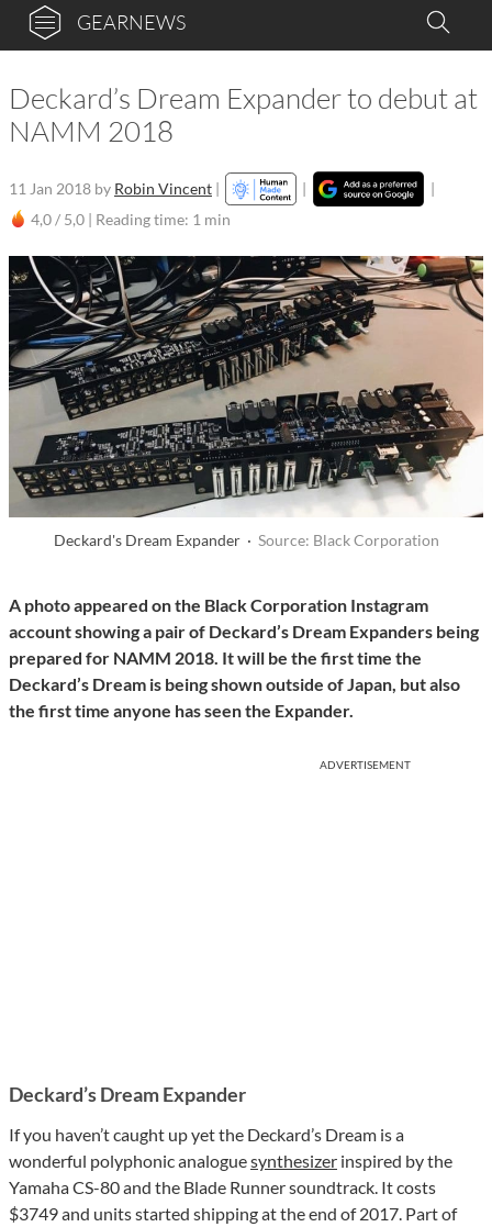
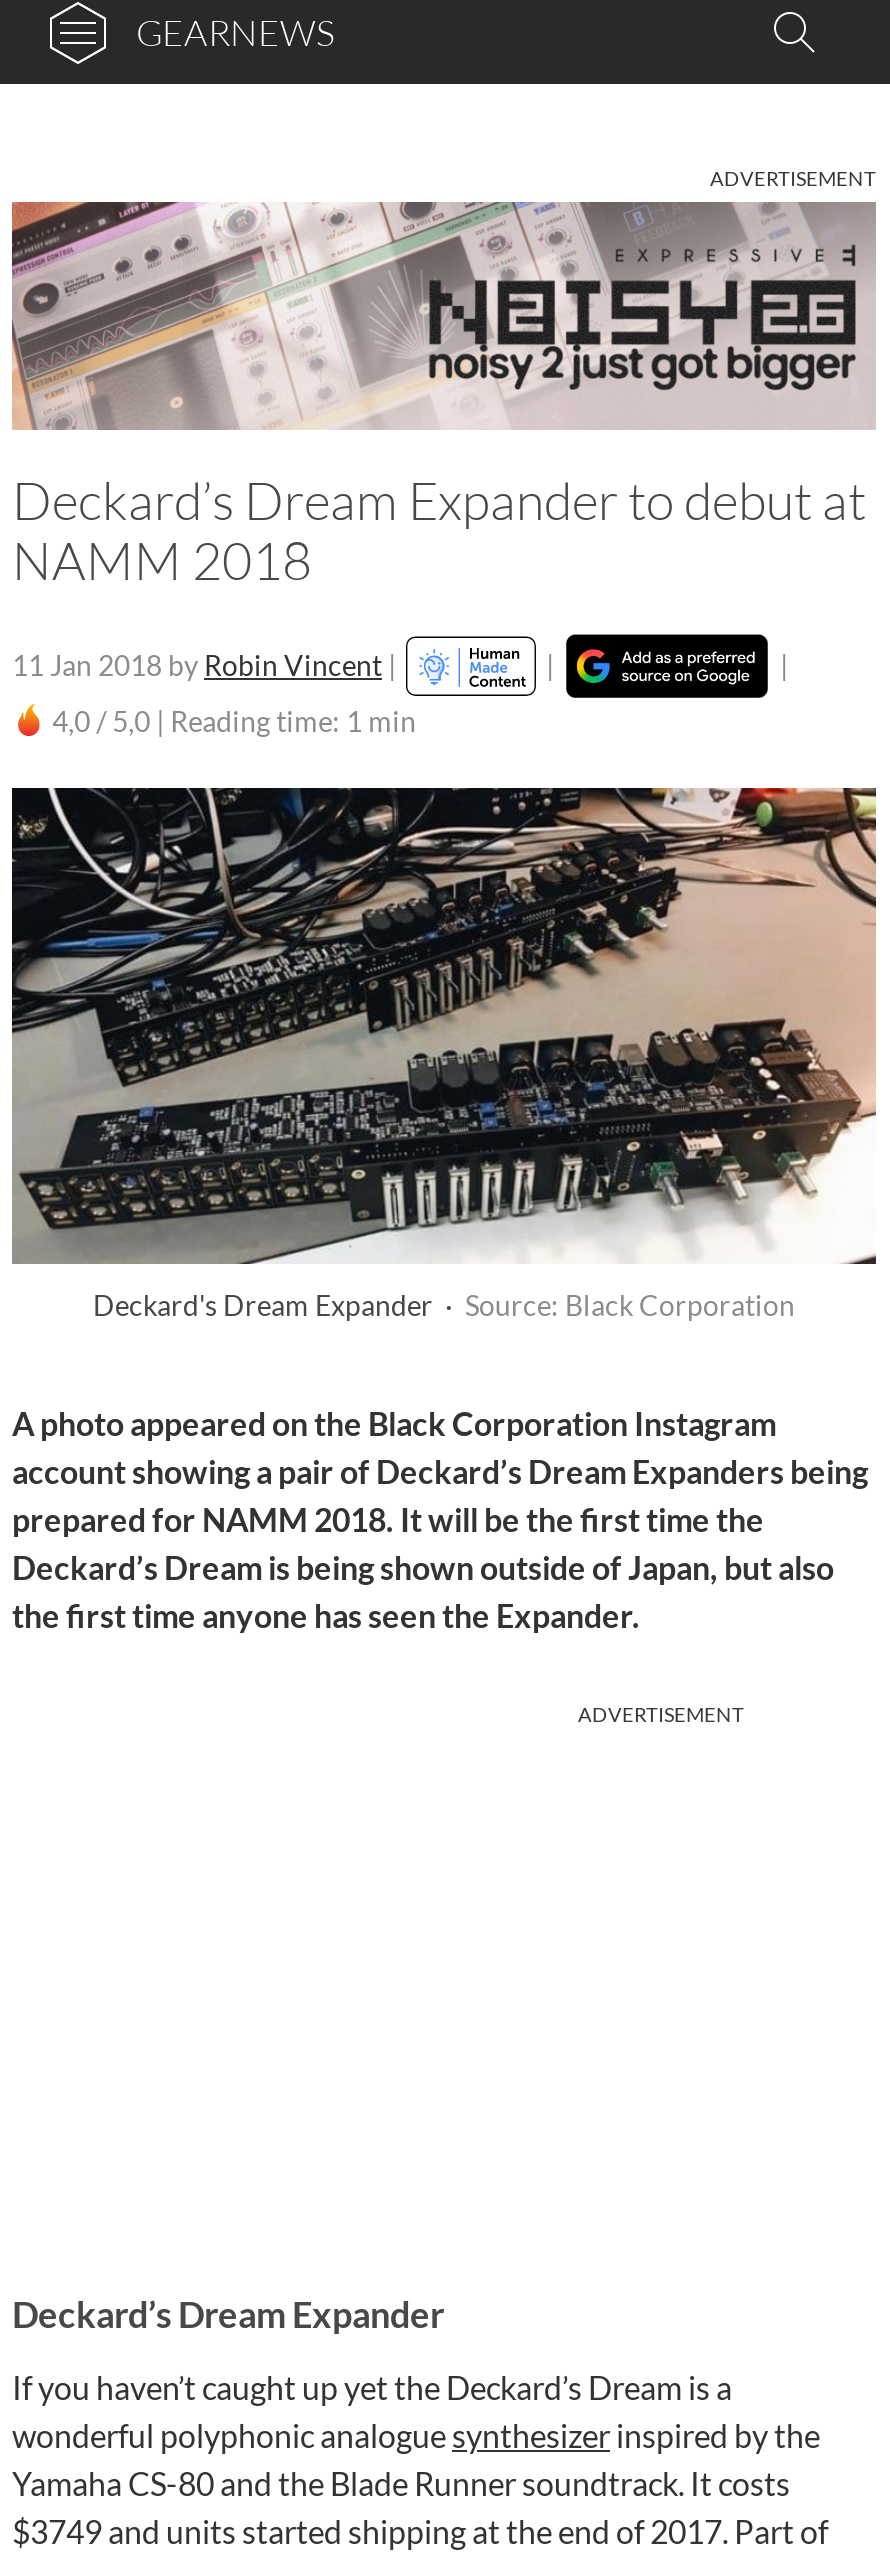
+ [image]

+ ADVERTISEMENT
